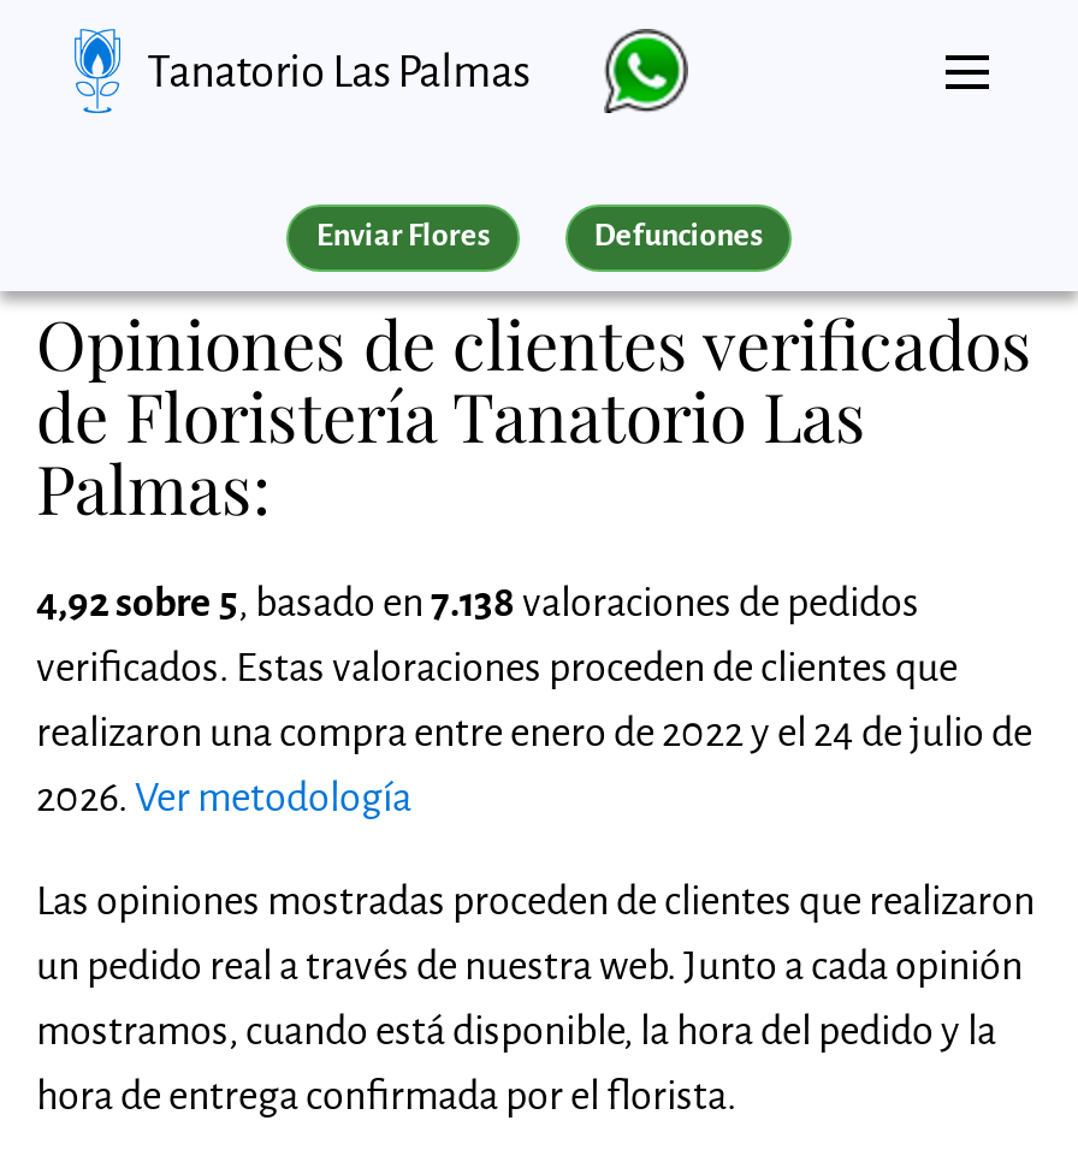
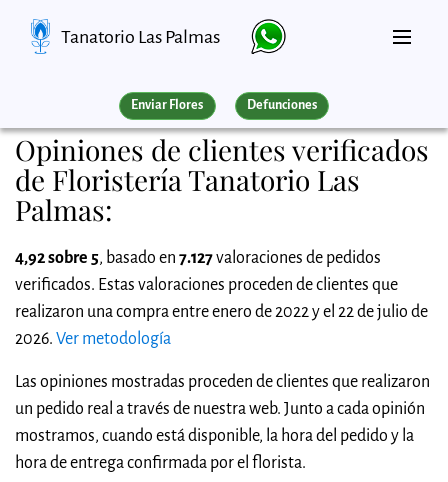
- 4,92 sobre 5, basado en 7.138 valoraciones de pedidos
+ 4,92 sobre 5, basado en 7.127 valoraciones de pedidos

- realizaron una compra entre enero de 2022 y el 24 de julio de
+ realizaron una compra entre enero de 2022 y el 22 de julio de
